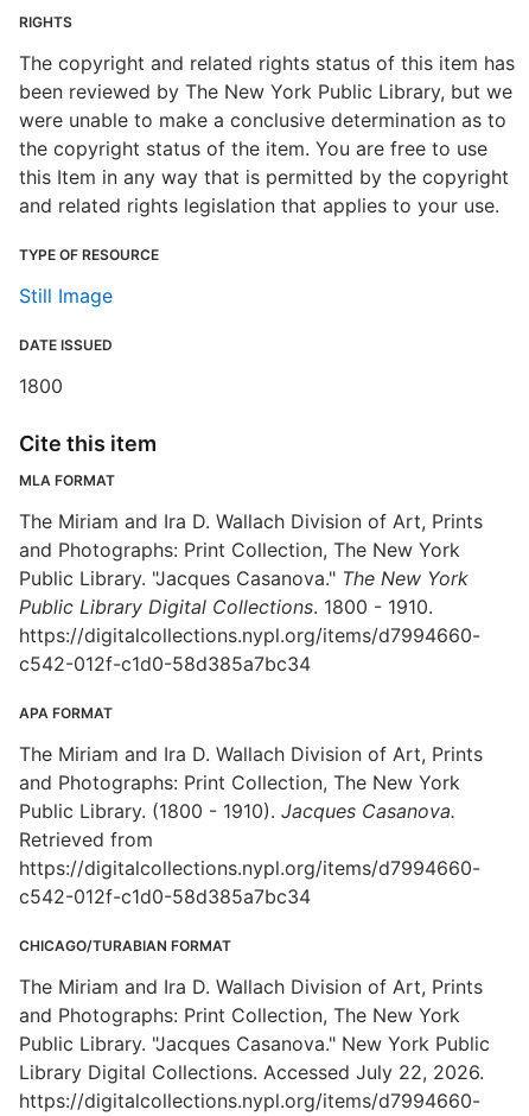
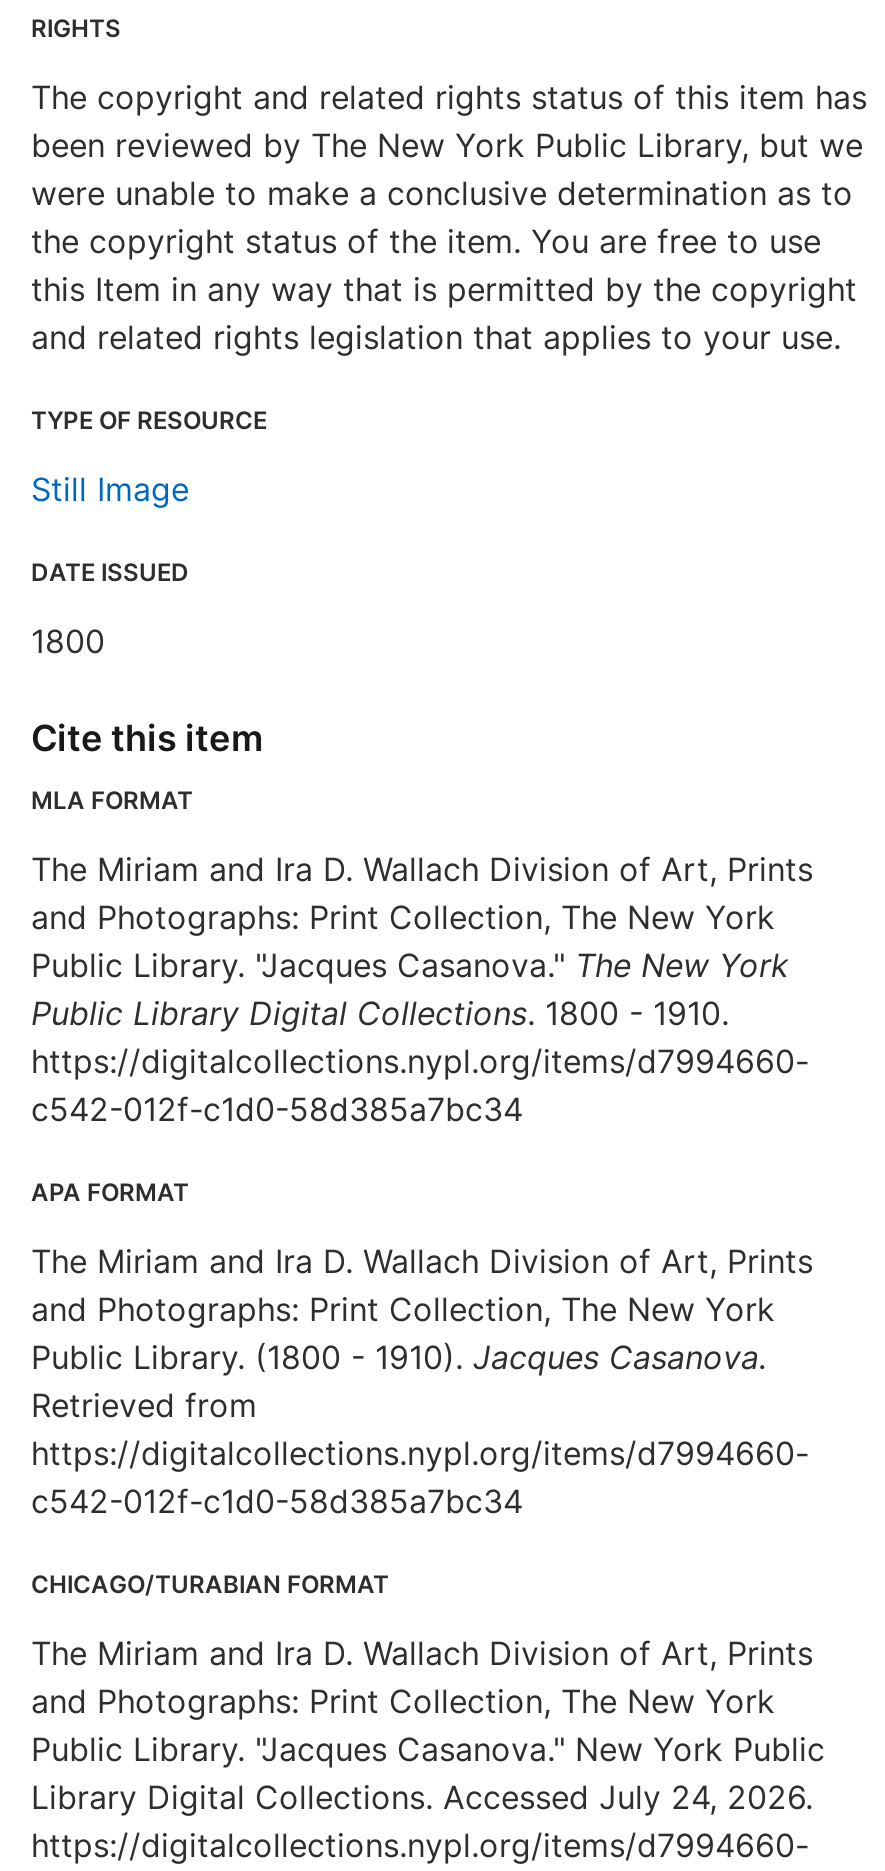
- Library Digital Collections. Accessed July 22, 2026.
+ Library Digital Collections. Accessed July 24, 2026.
